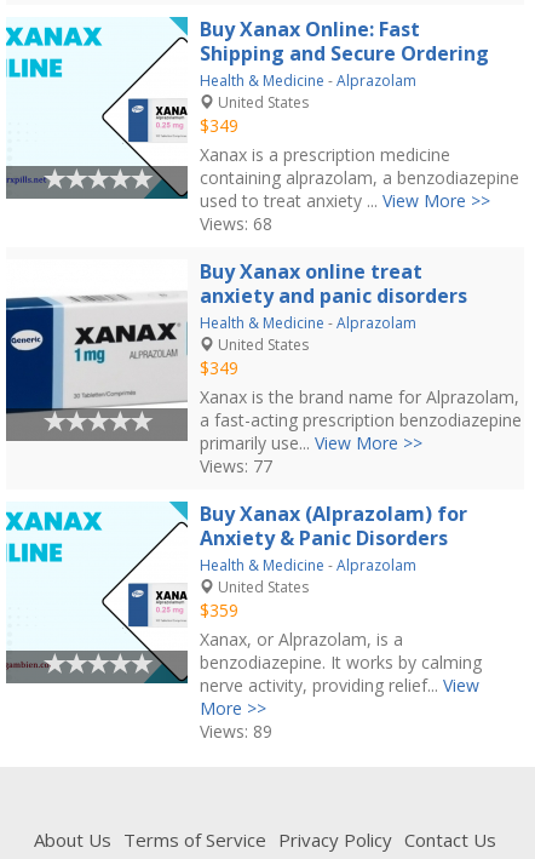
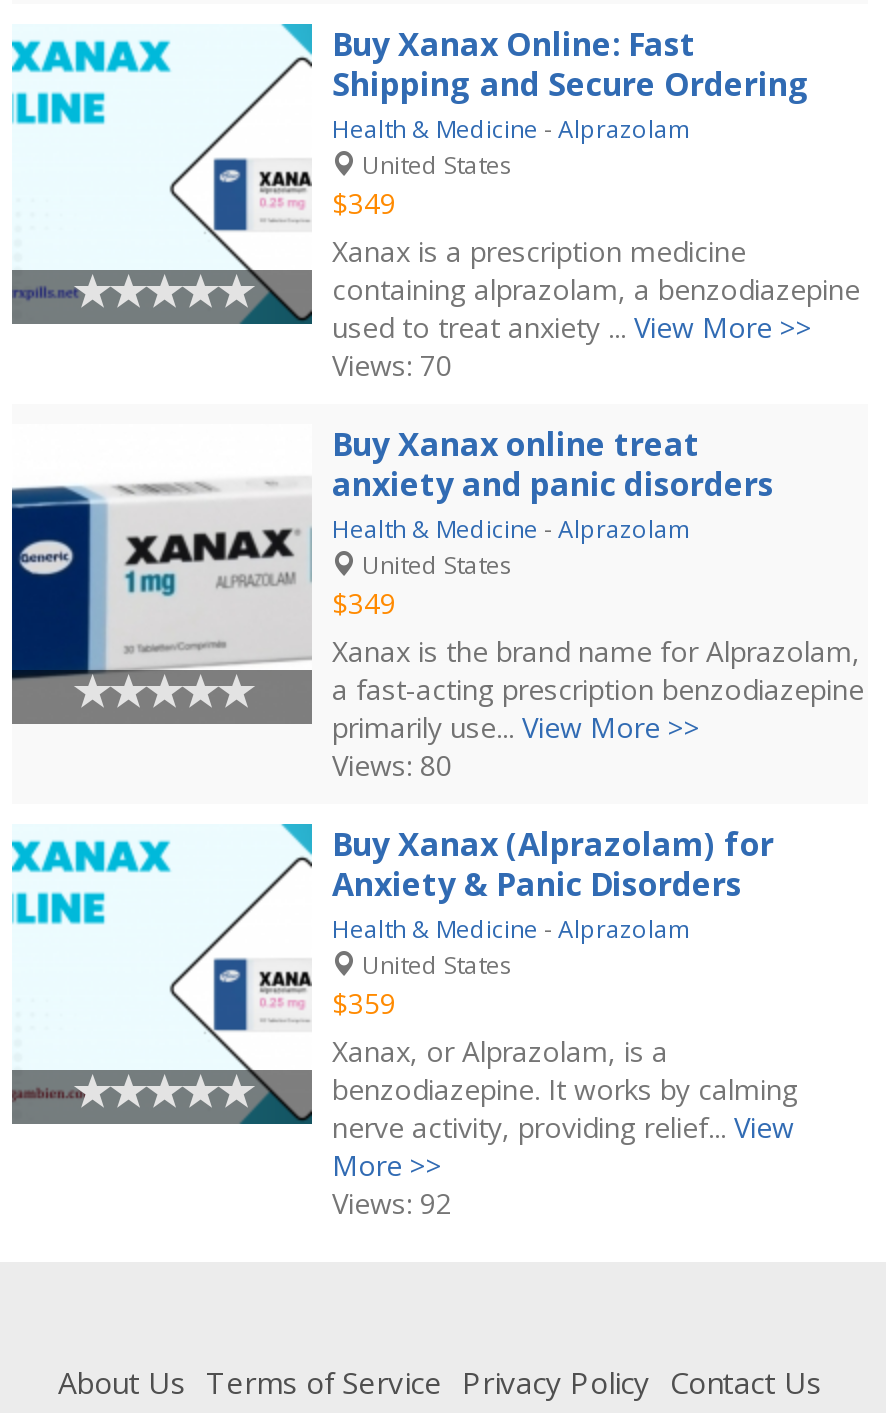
- Views: 68
+ Views: 70

- Views: 77
+ Views: 80

- Views: 89
+ Views: 92
